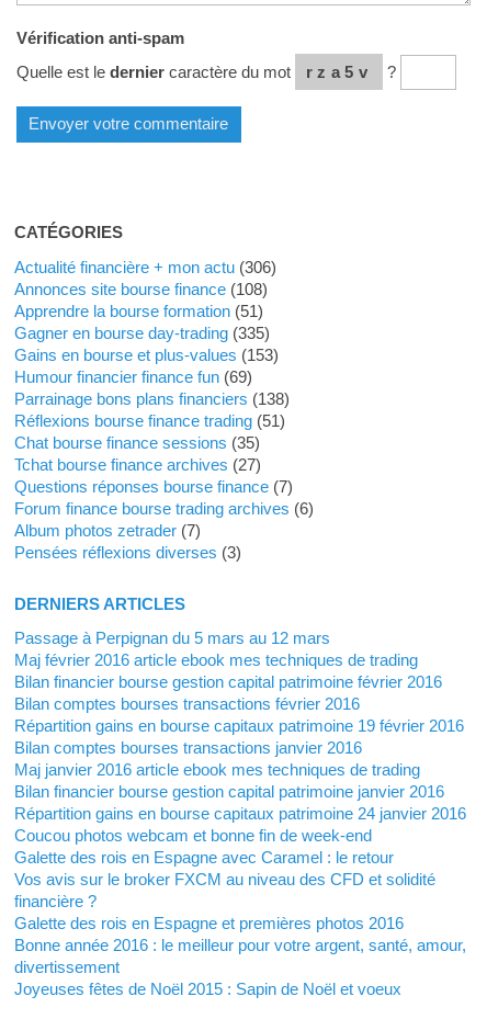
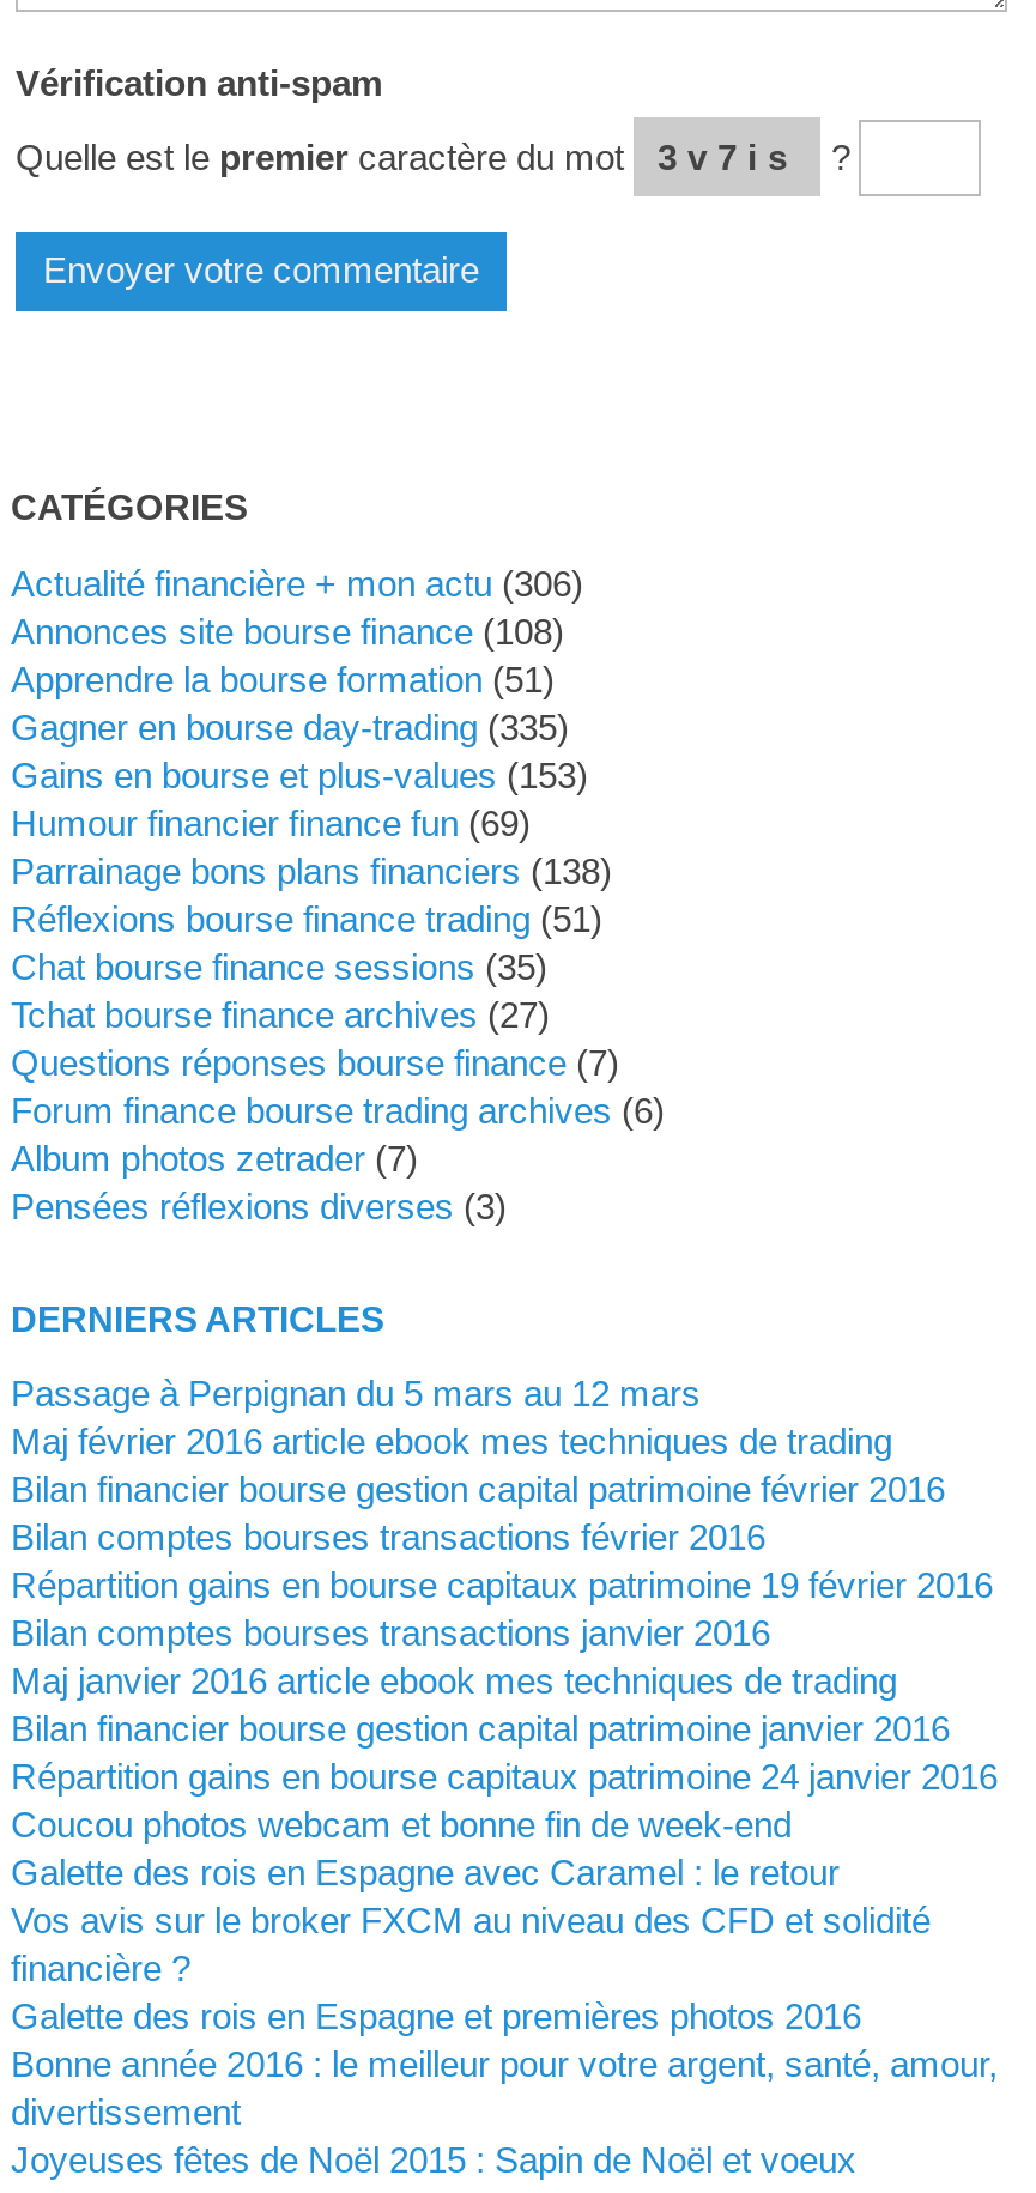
- Quelle est le dernier caractère du mot rza5v ?
+ Quelle est le premier caractère du mot 3v7is ?
